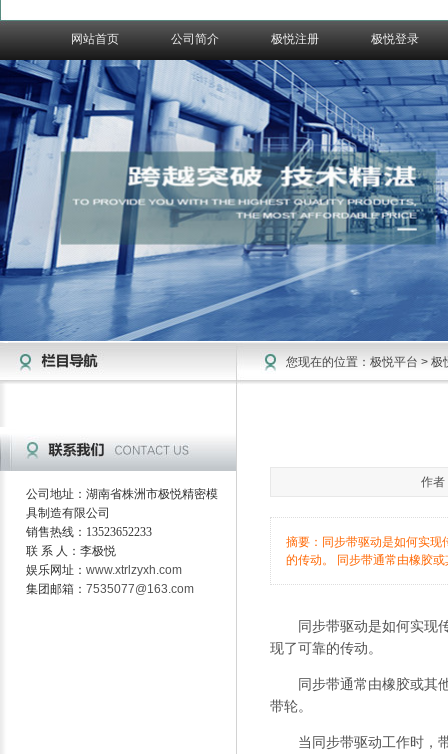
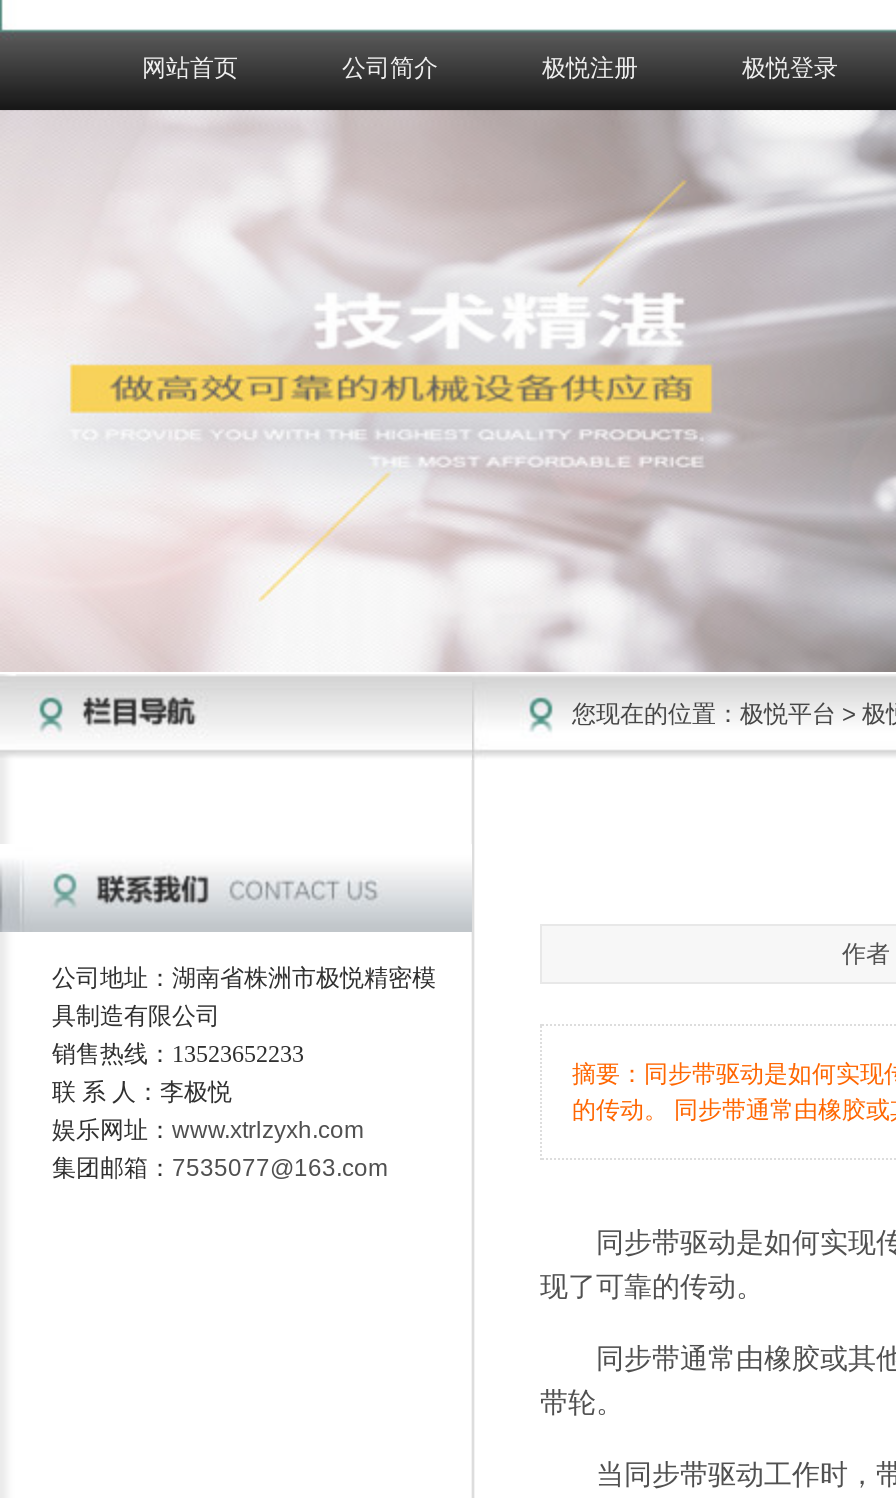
- [image]
+ [image]
